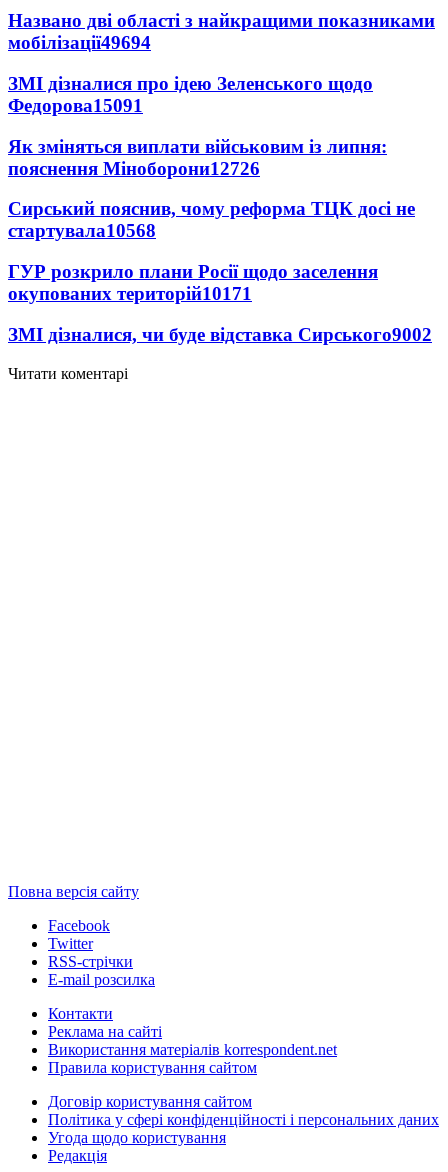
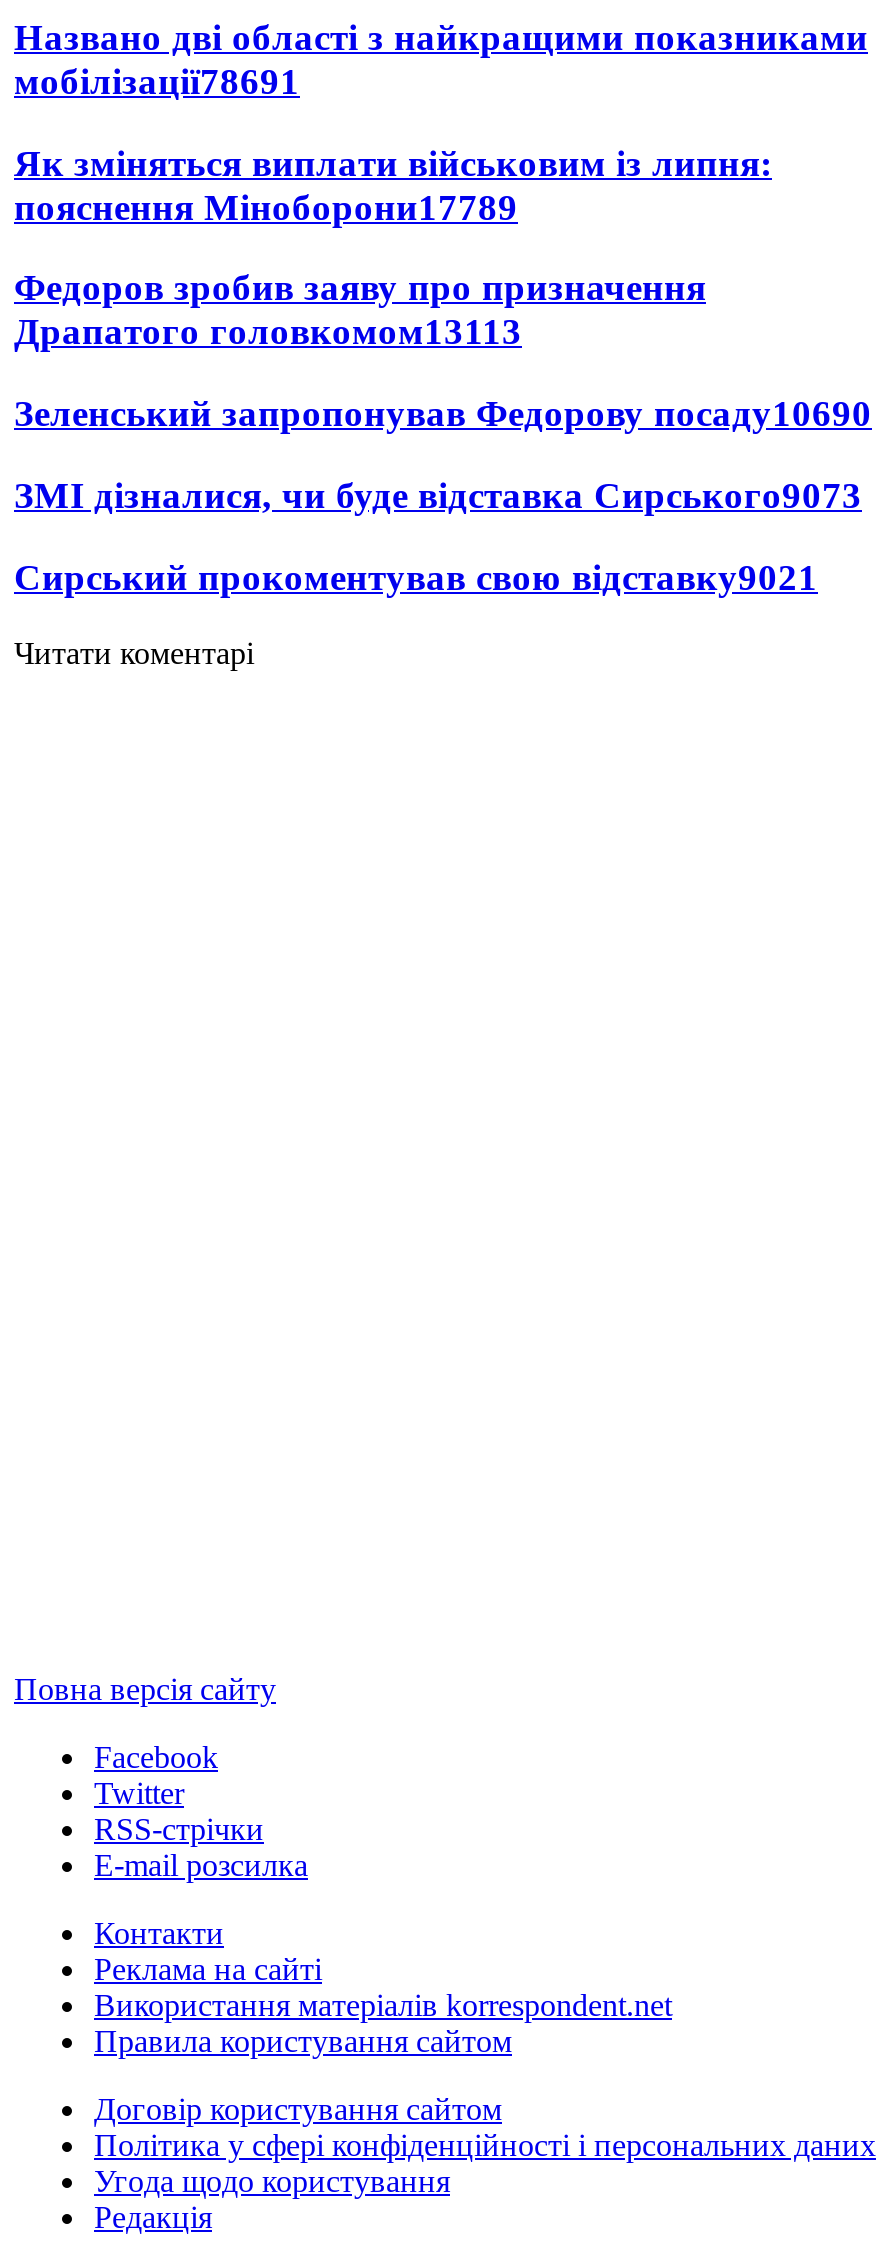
- мобілізації49694
- ЗМІ дізналися про ідею Зеленського щодо
- Федорова15091
+ мобілізації78691

moved up: Як зміняться виплати військовим із липня:

- пояснення Міноборони12726
- Сирський пояснив, чому реформа ТЦК досі не
- стартувала10568
- ГУР розкрило плани Росії щодо заселення
- окупованих територій10171
- ЗМІ дізналися, чи буде відставка Сирського9002
+ пояснення Міноборони17789
+ Федоров зробив заяву про призначення
+ Драпатого головкомом13113
+ Зеленський запропонував Федорову посаду10690
+ ЗМІ дізналися, чи буде відставка Сирського9073
+ Сирський прокоментував свою відставку9021
